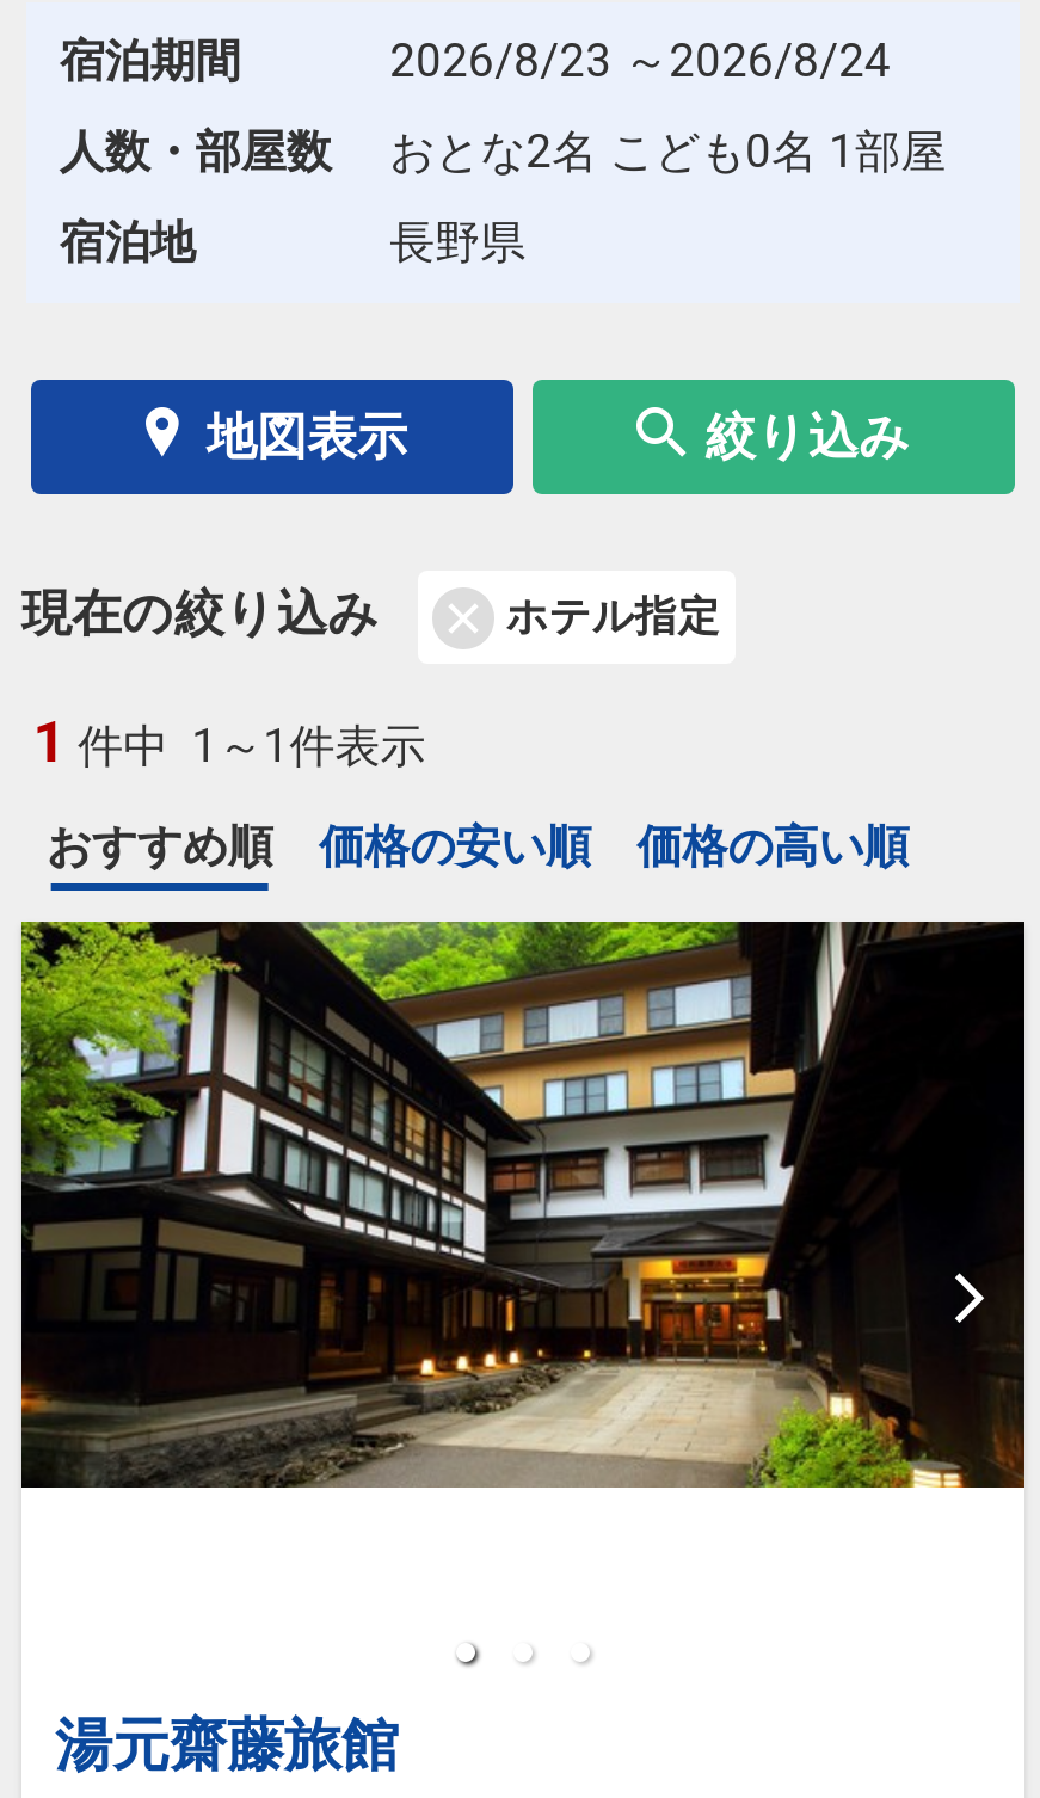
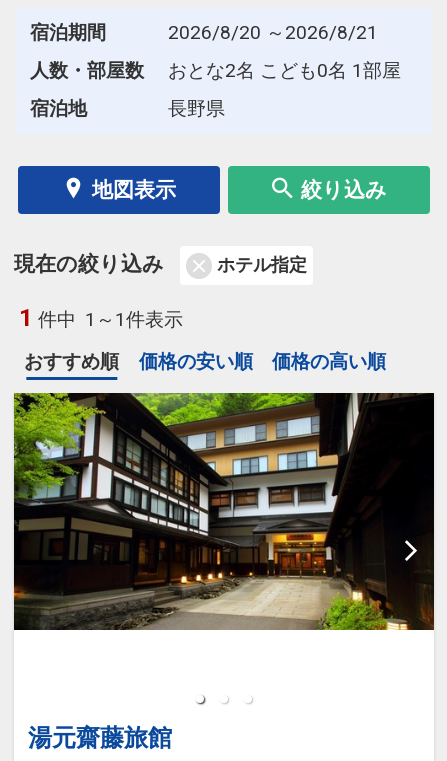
- 2026/8/23 ～2026/8/24
+ 2026/8/20 ～2026/8/21
